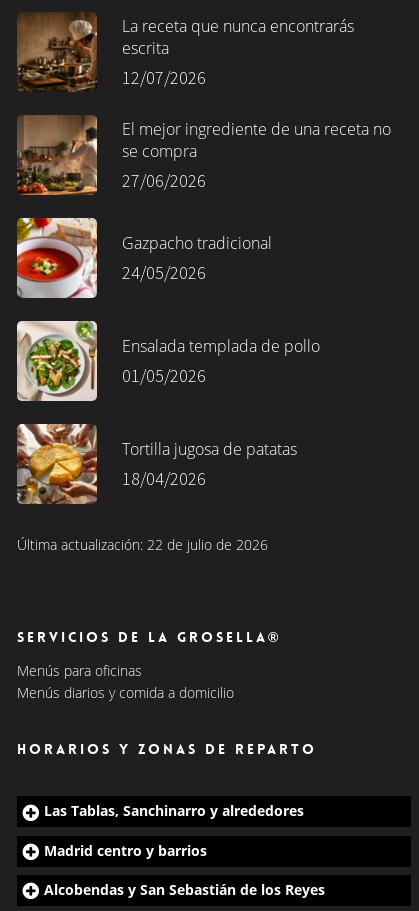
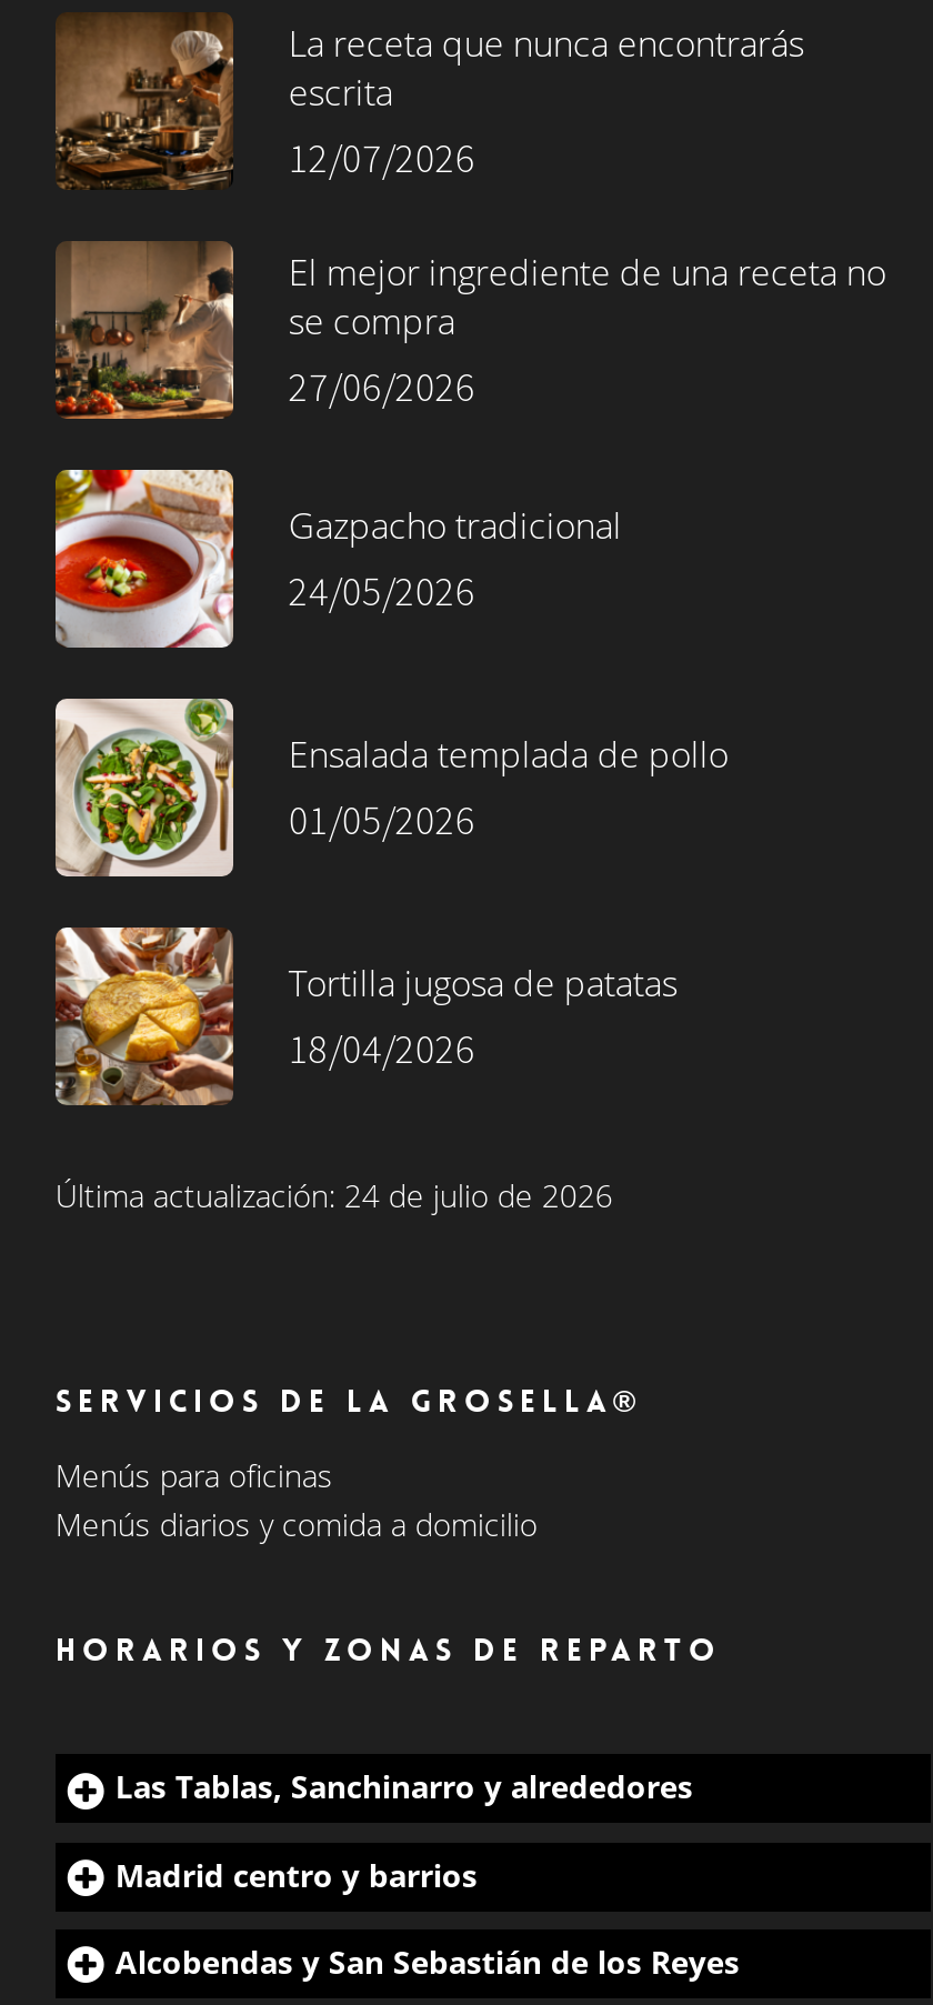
- Última actualización: 22 de julio de 2026
+ Última actualización: 24 de julio de 2026
